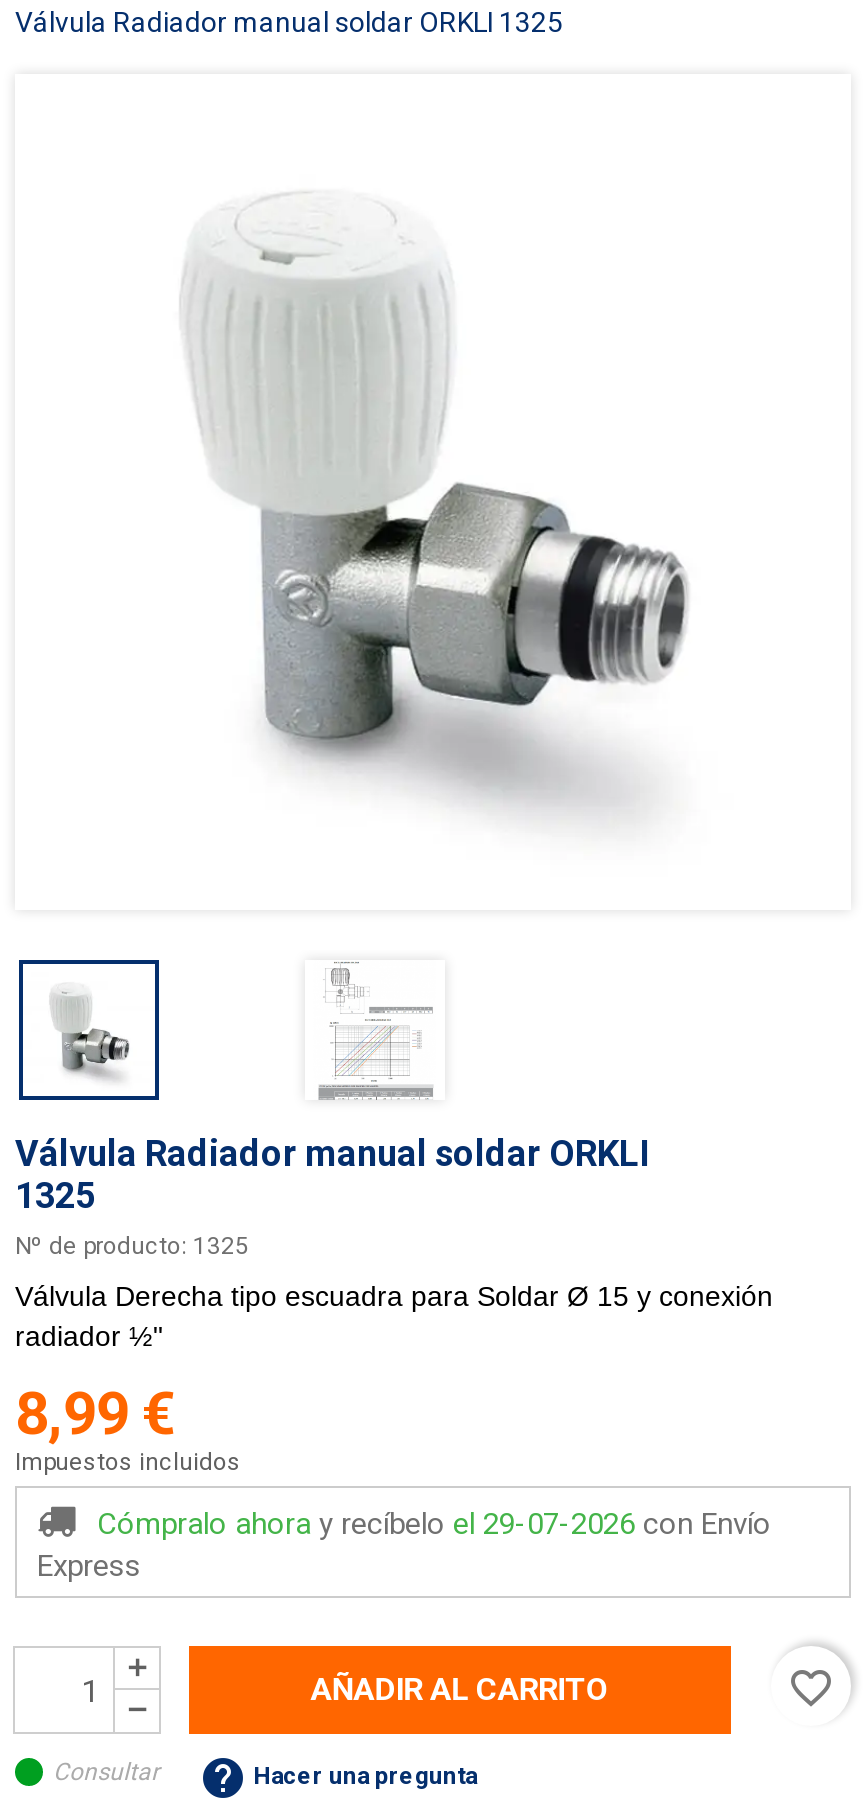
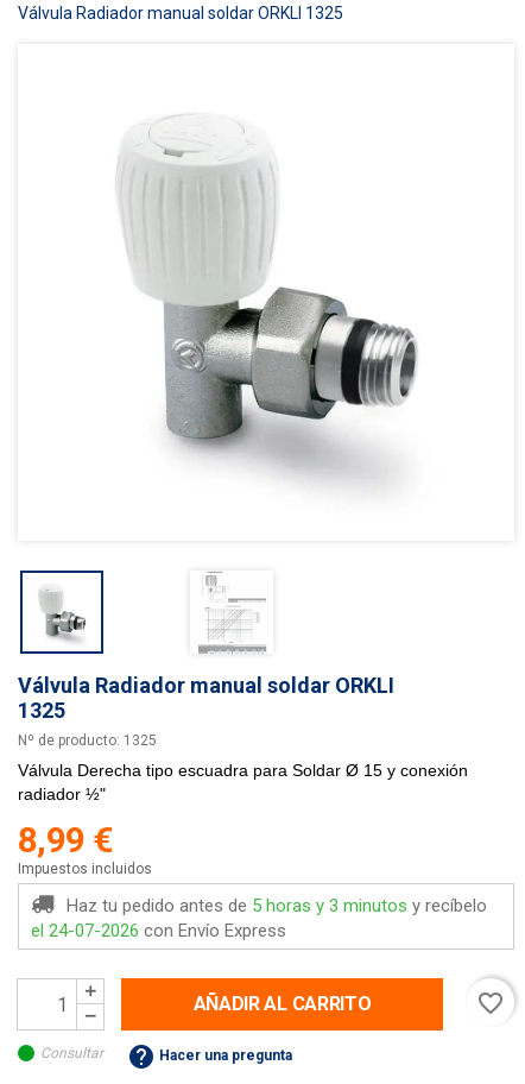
- Cómpralo ahora y recíbelo el 29-07-2026 con Envío
- Express
+ Haz tu pedido antes de 5 horas y 3 minutos y recíbelo
+ el 24-07-2026 con Envío Express
